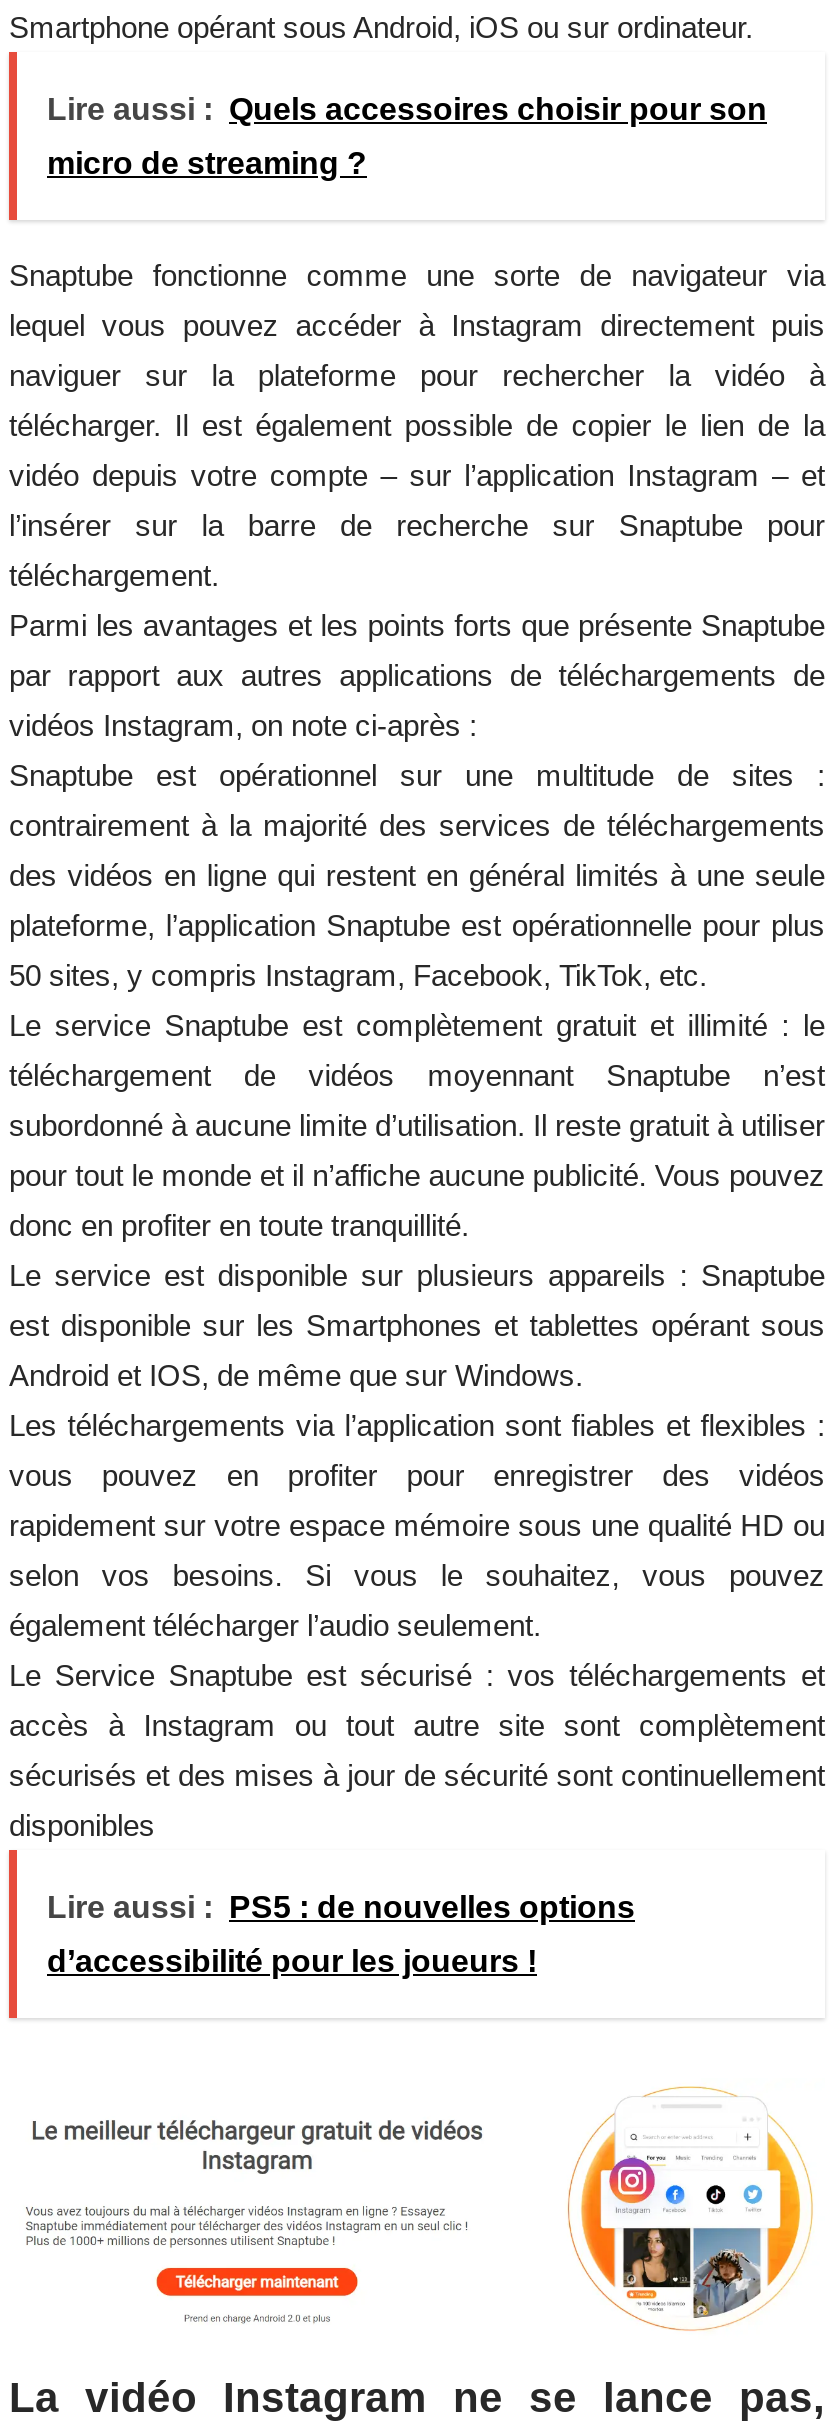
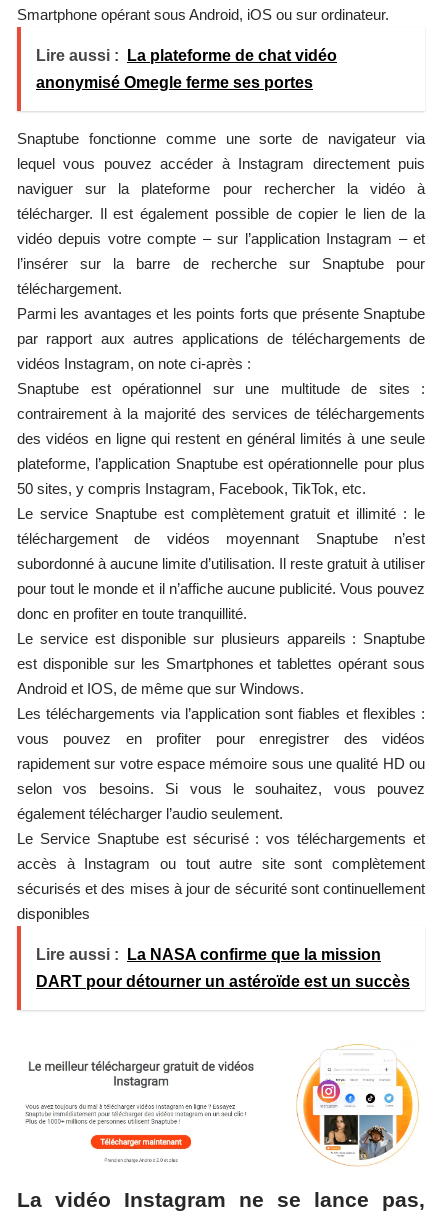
- Lire aussi : Quels accessoires choisir pour son
+ Lire aussi : La plateforme de chat vidéo

- micro de streaming ?
+ anonymisé Omegle ferme ses portes

- Lire aussi : PS5 : de nouvelles options
+ Lire aussi : La NASA confirme que la mission

- d’accessibilité pour les joueurs !
+ DART pour détourner un astéroïde est un succès
